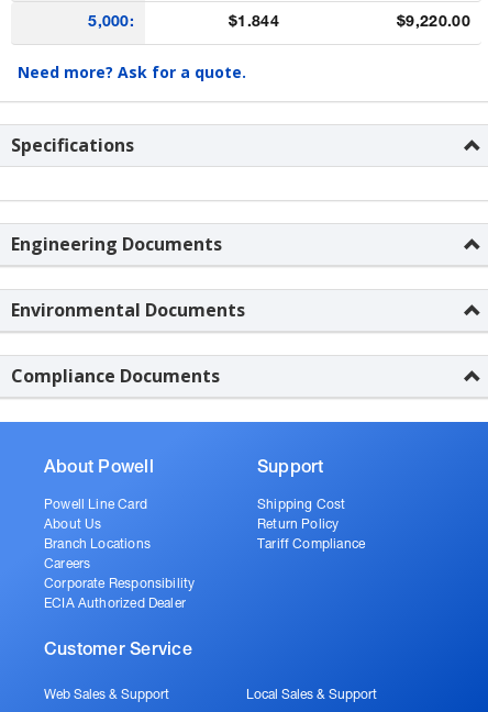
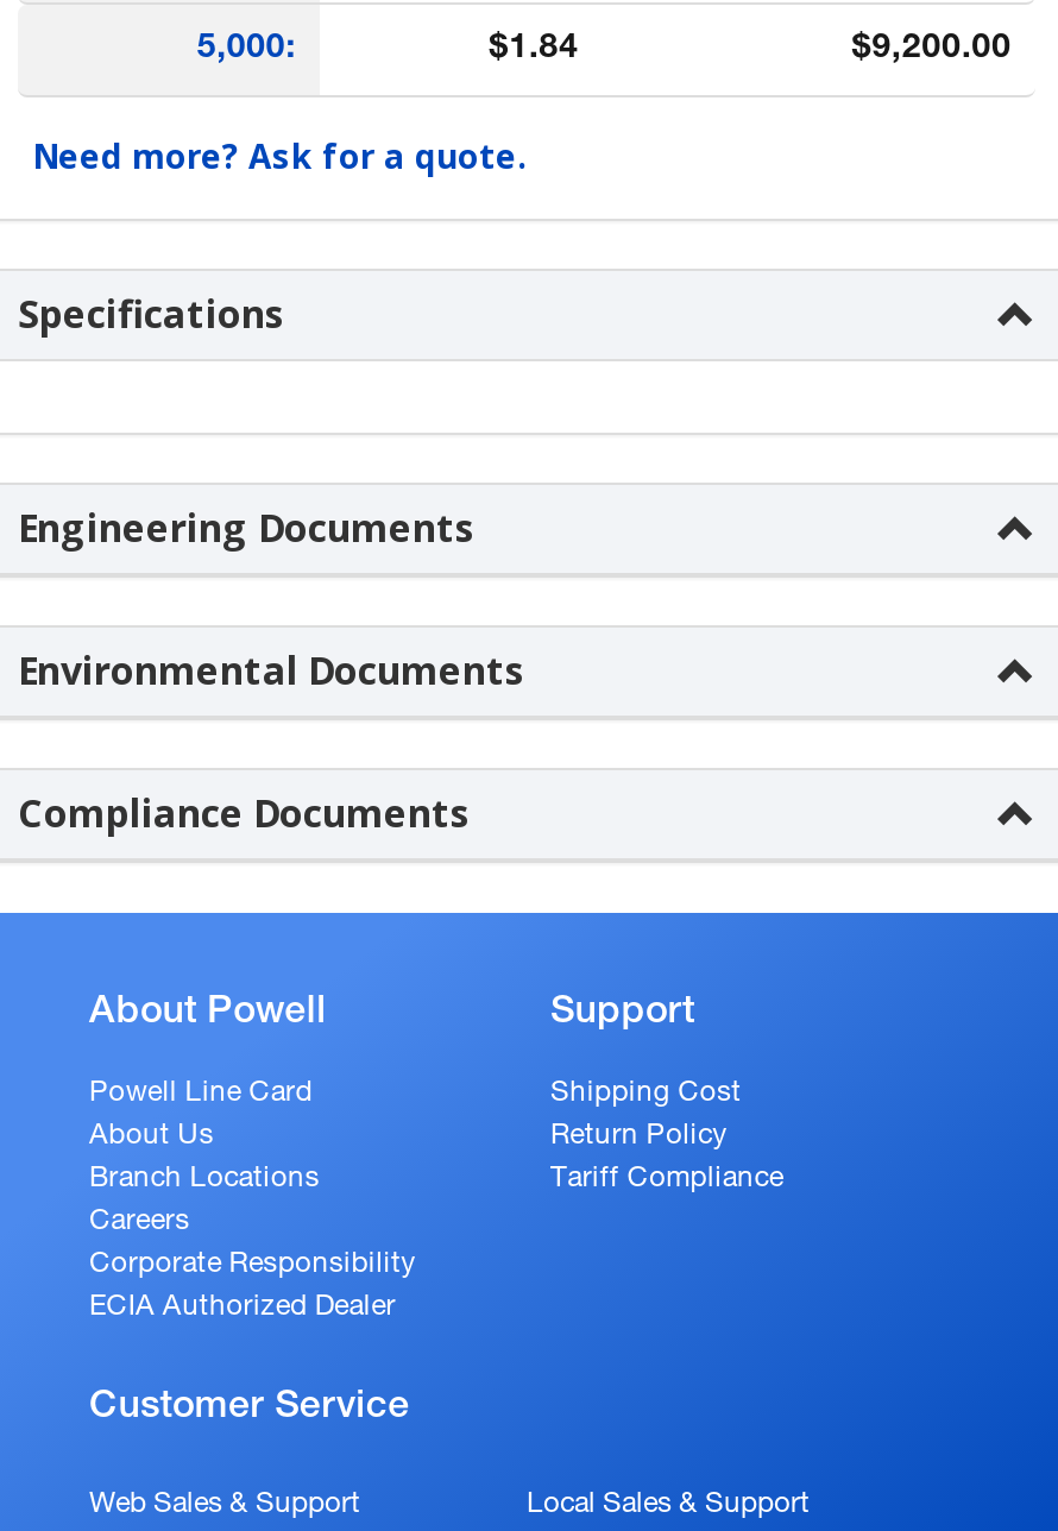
- $1.844
+ $1.84

- $9,220.00
+ $9,200.00
